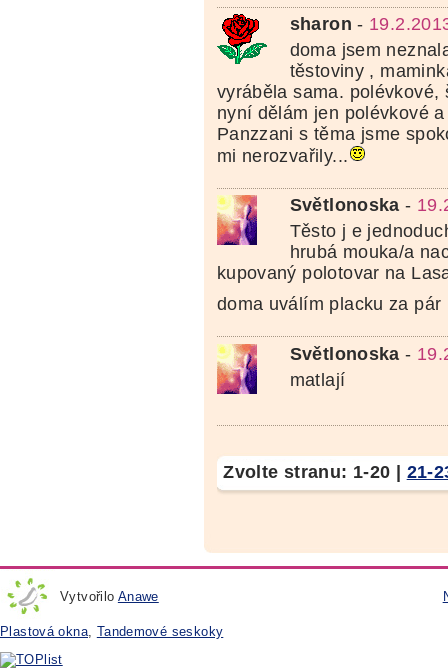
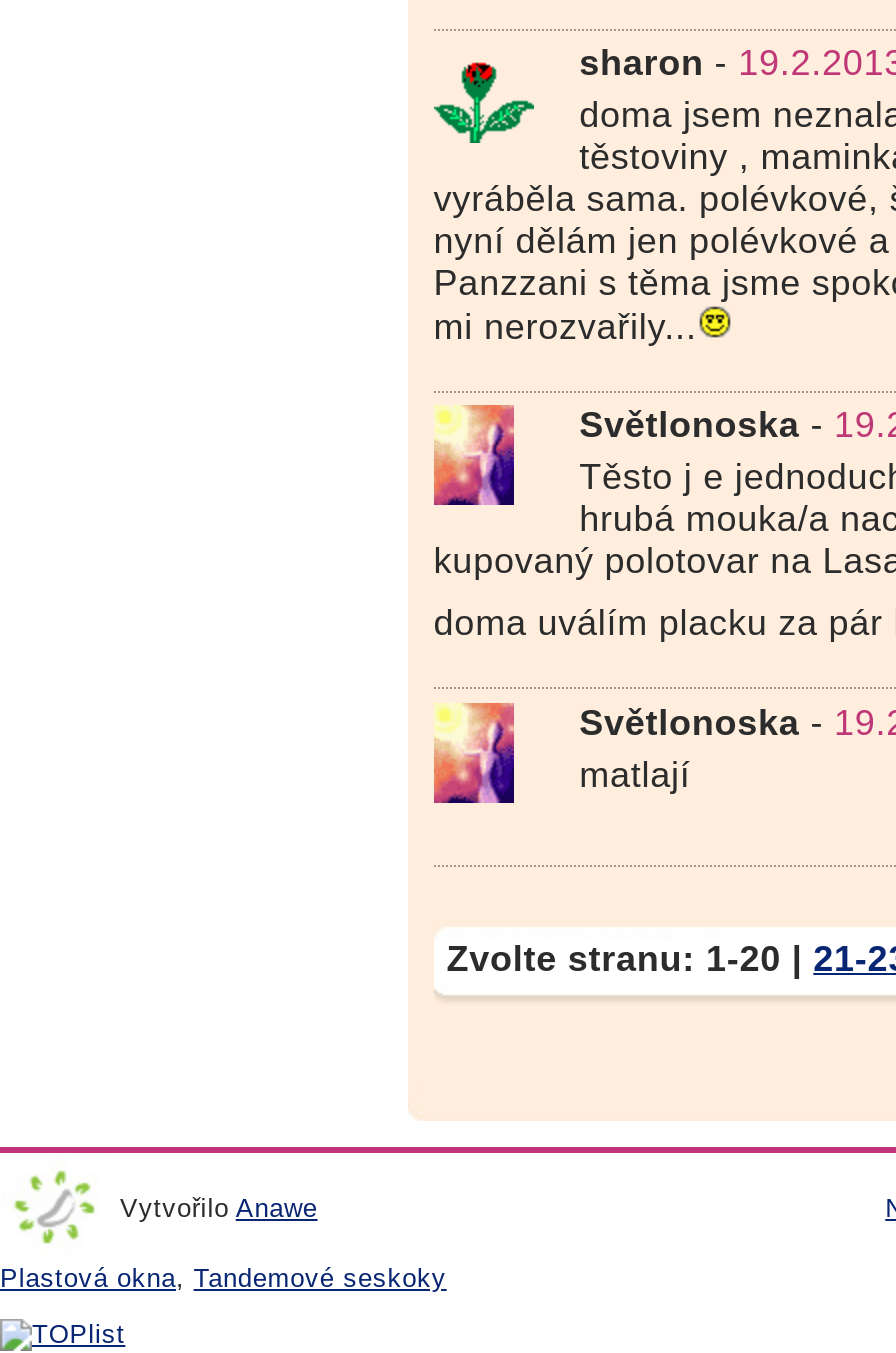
- [image]
+ [image]
